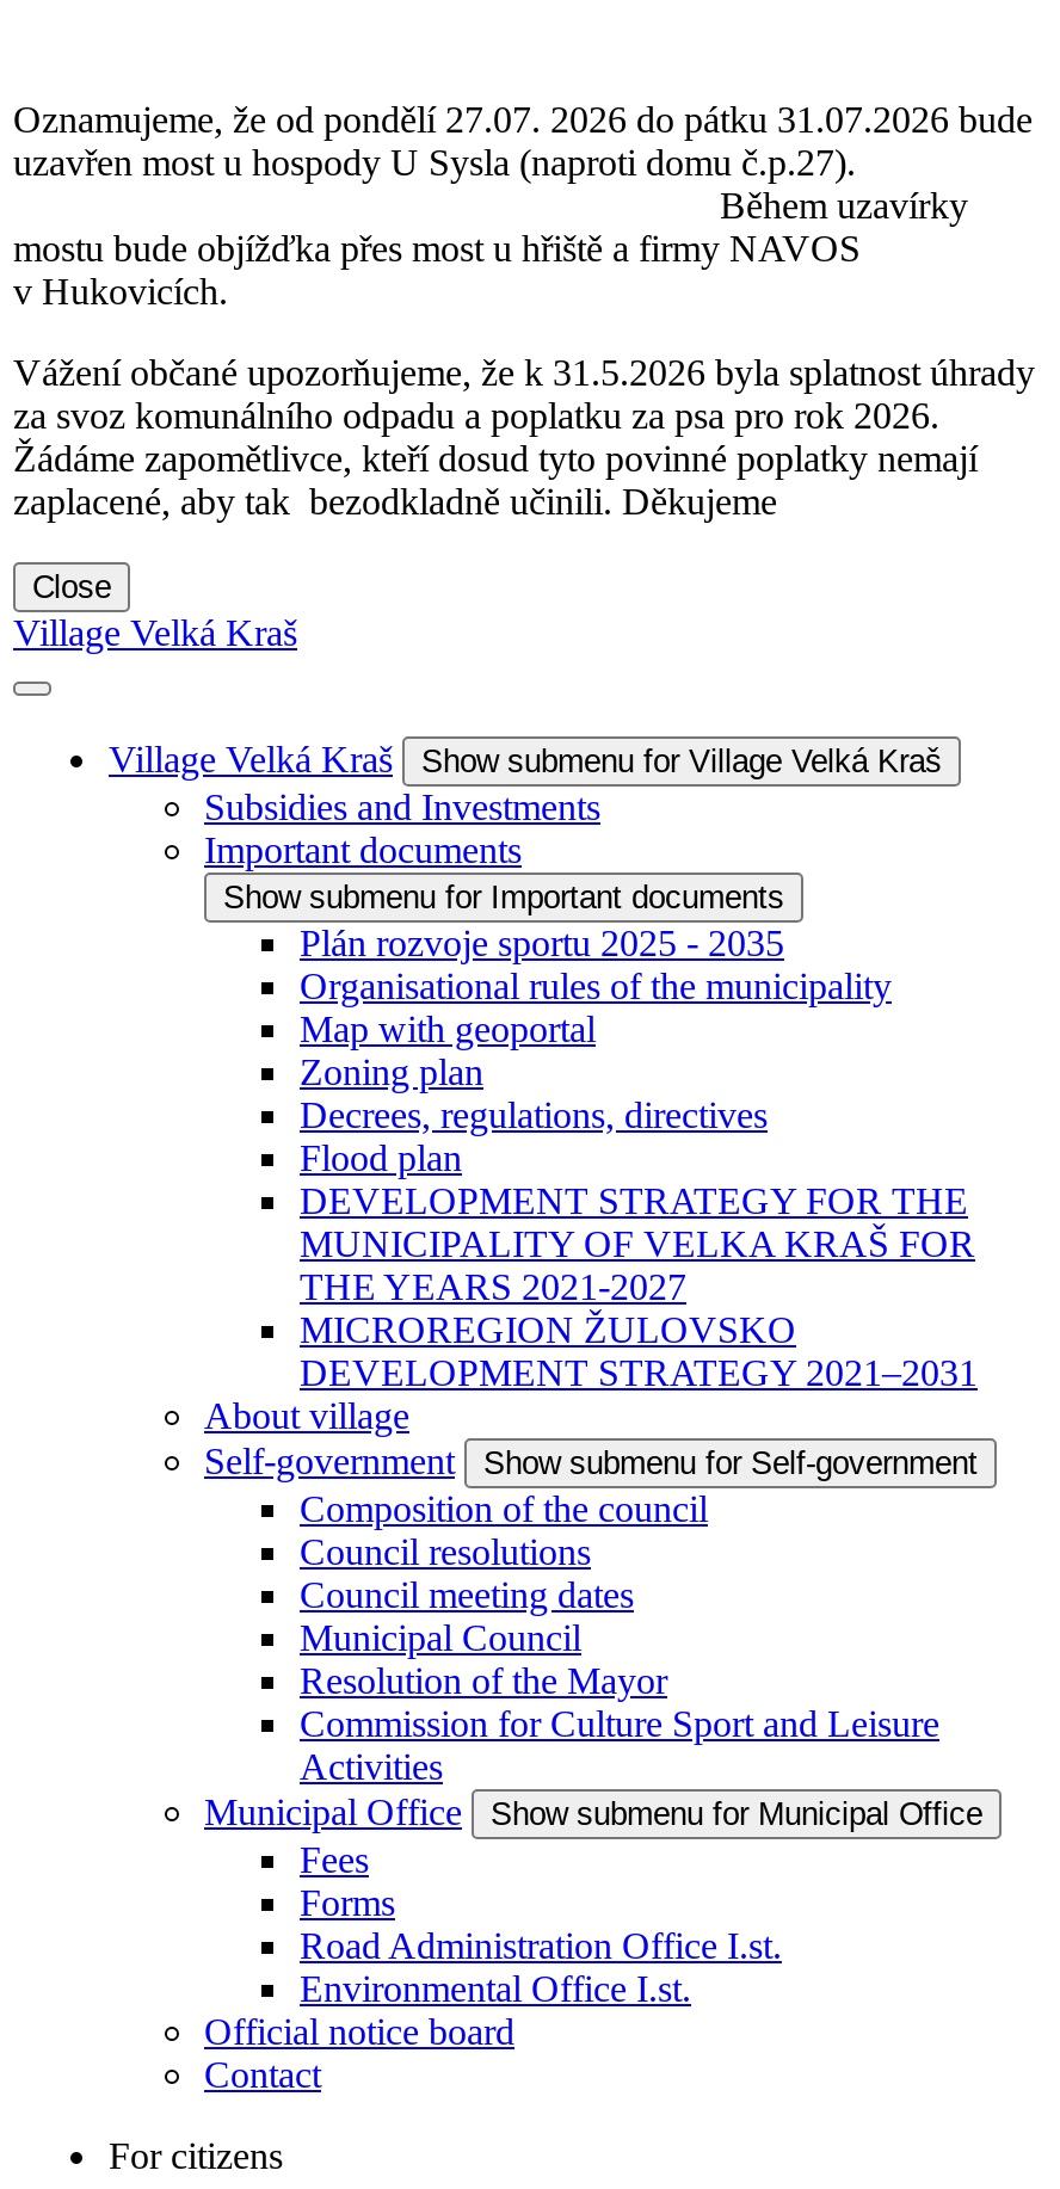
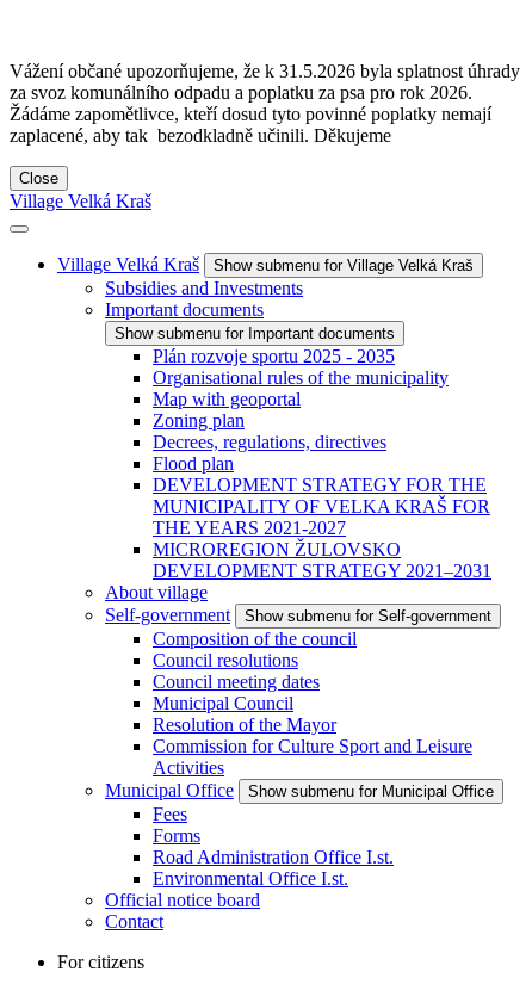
- Oznamujeme, že od pondělí 27.07. 2026 do pátku 31.07.2026 bude
- uzavřen most u hospody U Sysla (naproti domu č.p.27).
- Během uzavírky
- mostu bude objížďka přes most u hřiště a firmy NAVOS
- v Hukovicích.
